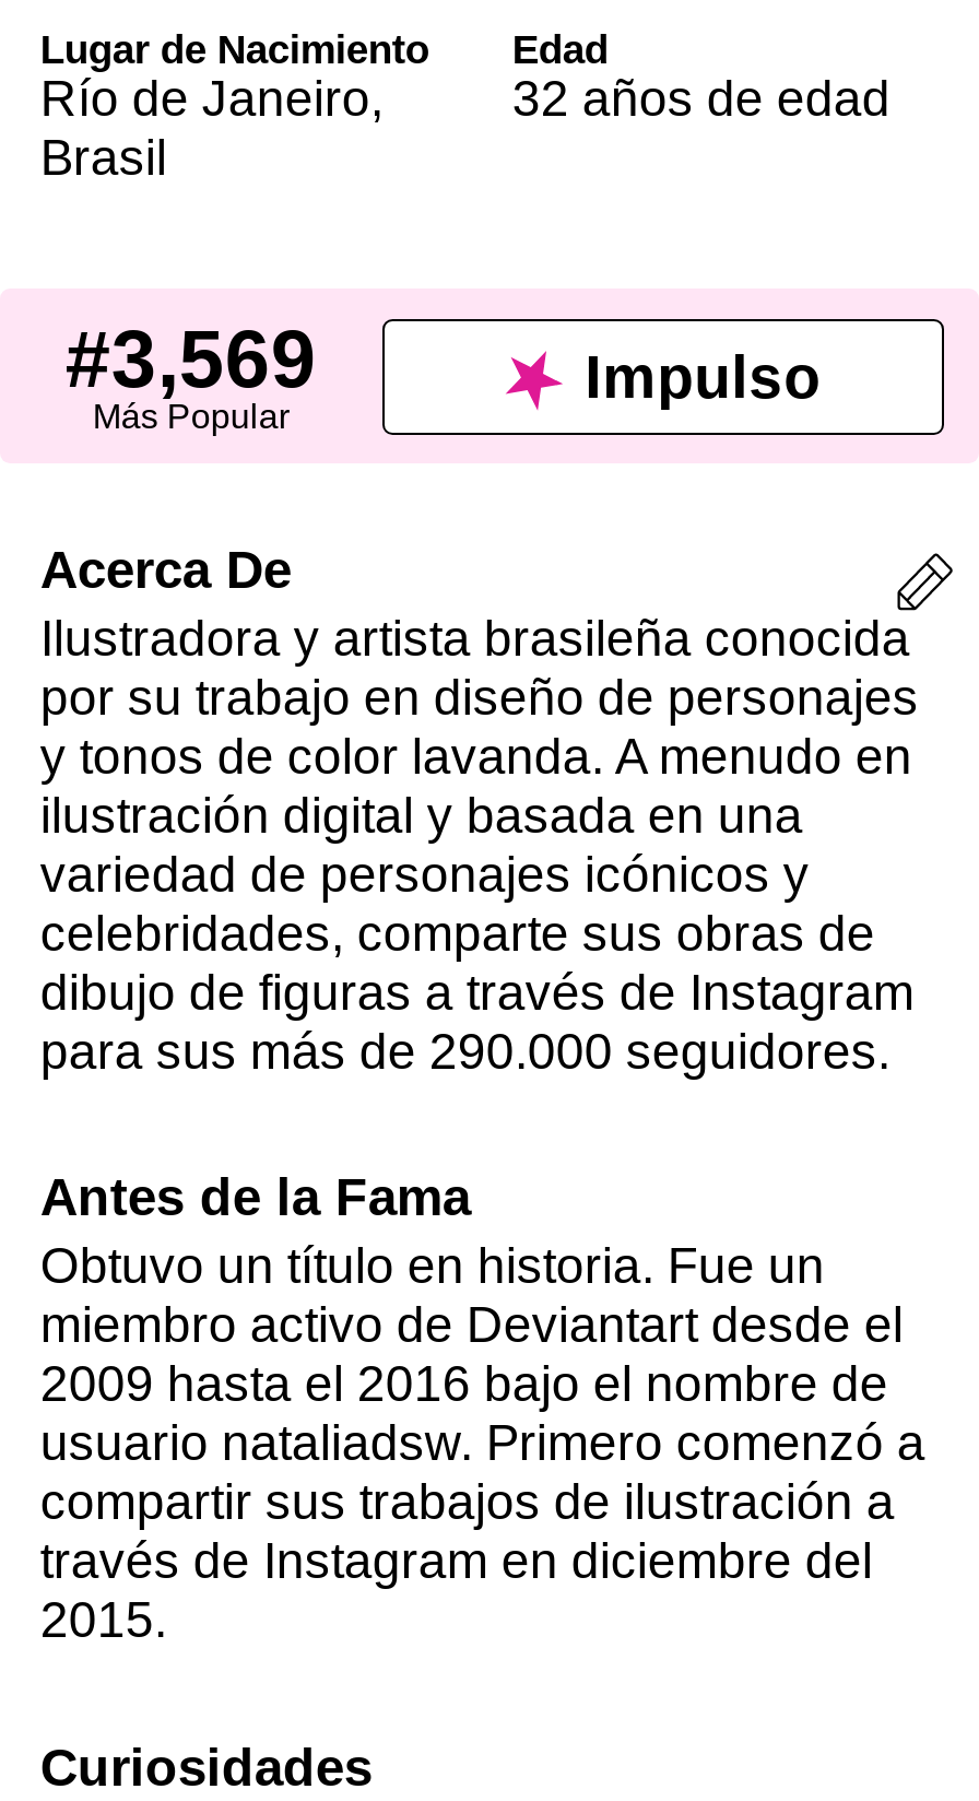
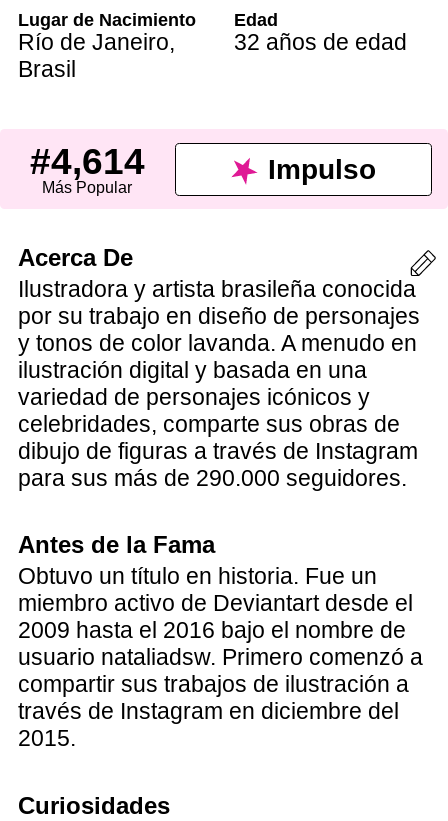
- #3,569
+ #4,614
